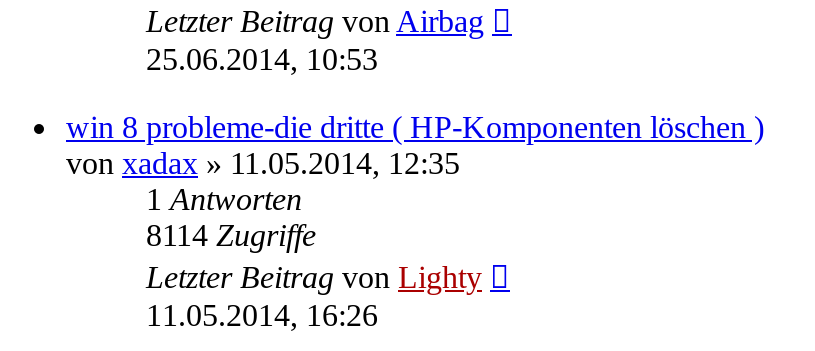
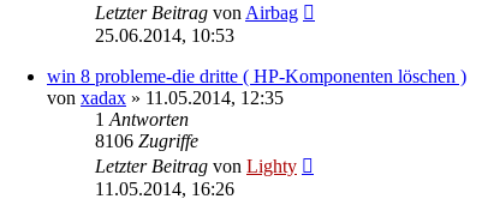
- 8114 Zugriffe
+ 8106 Zugriffe
